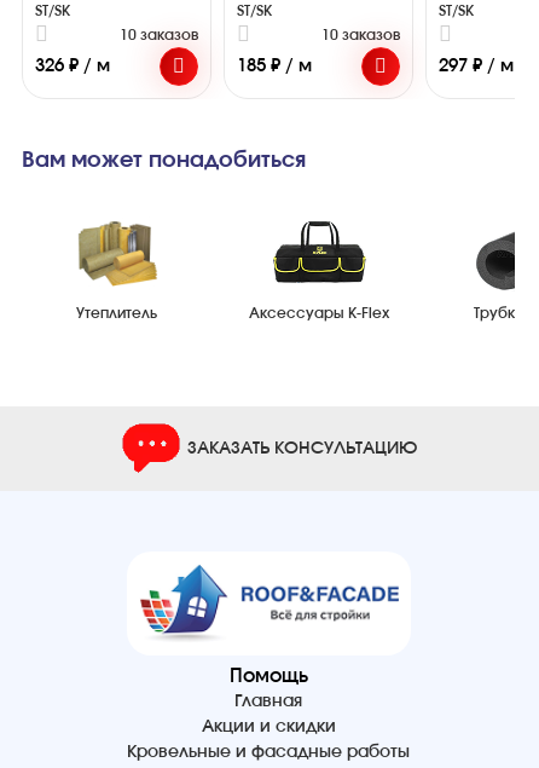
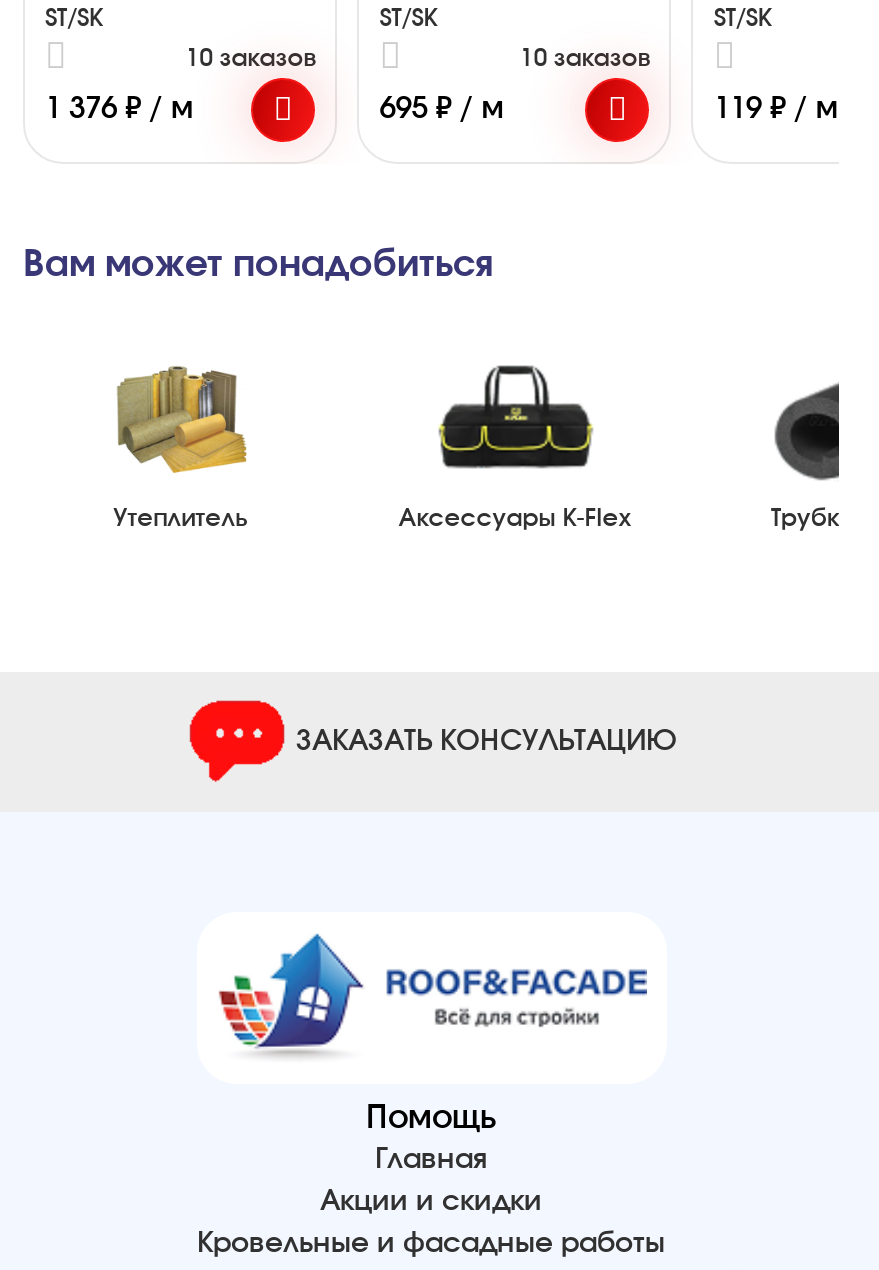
- 326 ₽ / м
+ 1 376 ₽ / м

- 185 ₽ / м
+ 695 ₽ / м

- 297 ₽ / м
+ 119 ₽ / м
